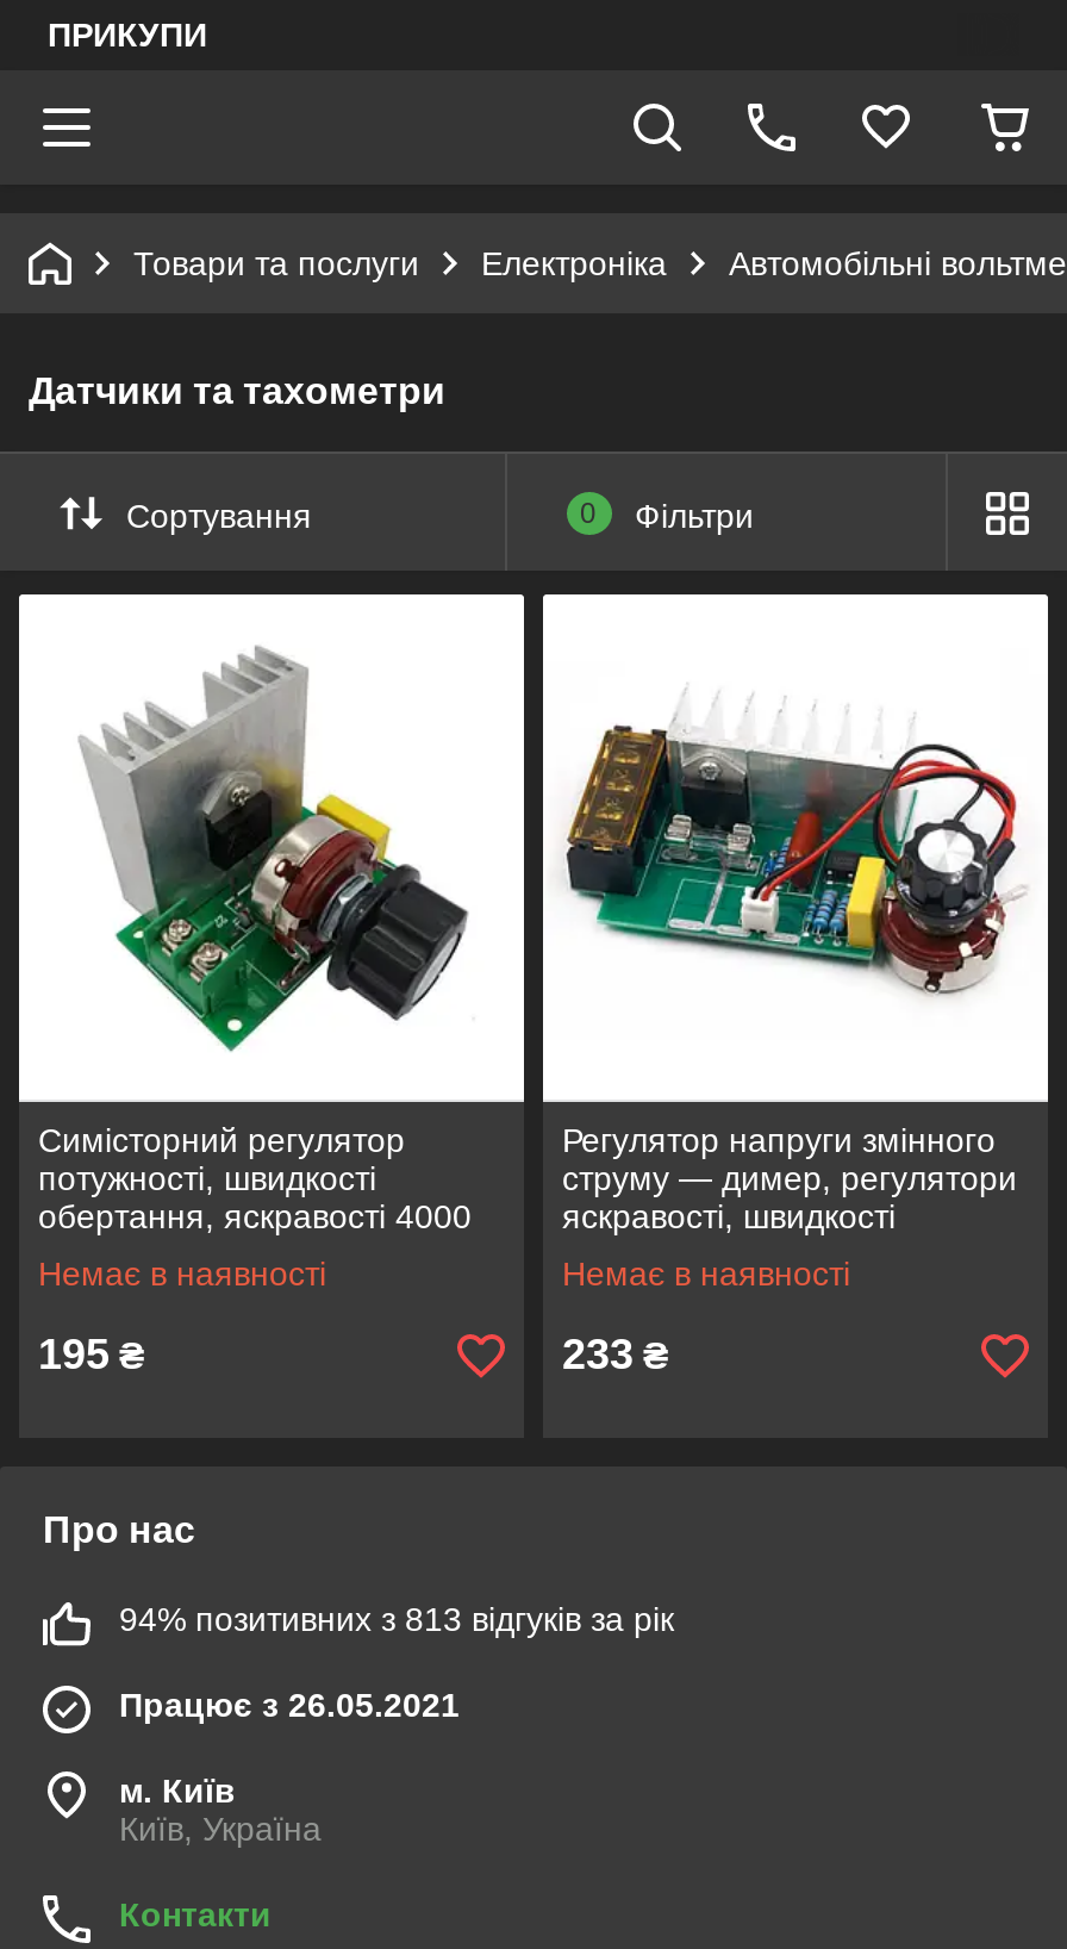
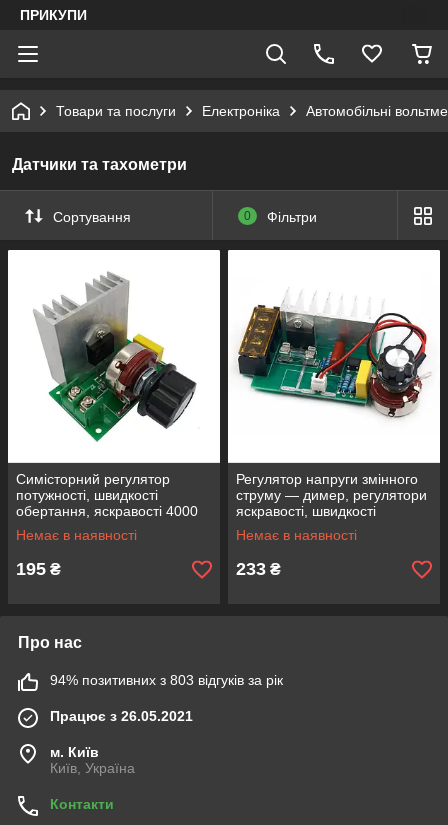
- 94% позитивних з 813 відгуків за рік
+ 94% позитивних з 803 відгуків за рік
